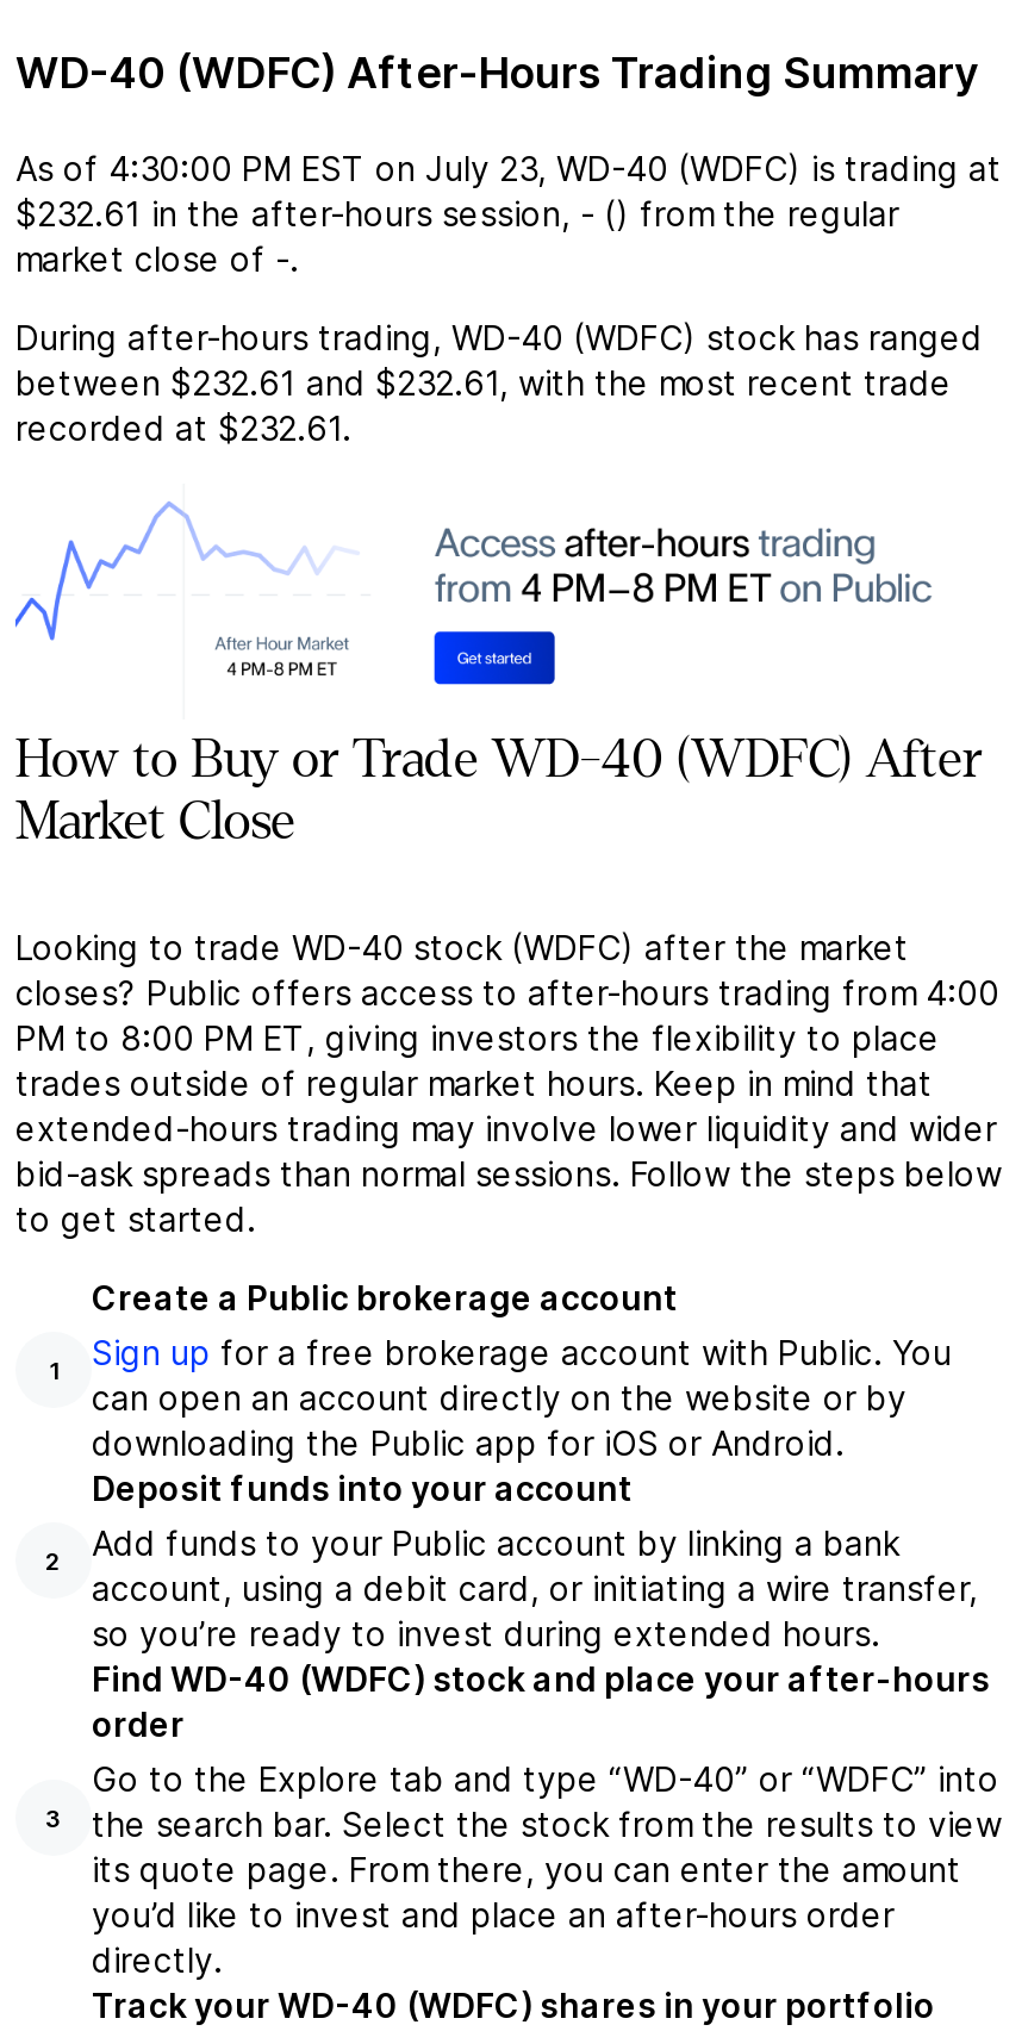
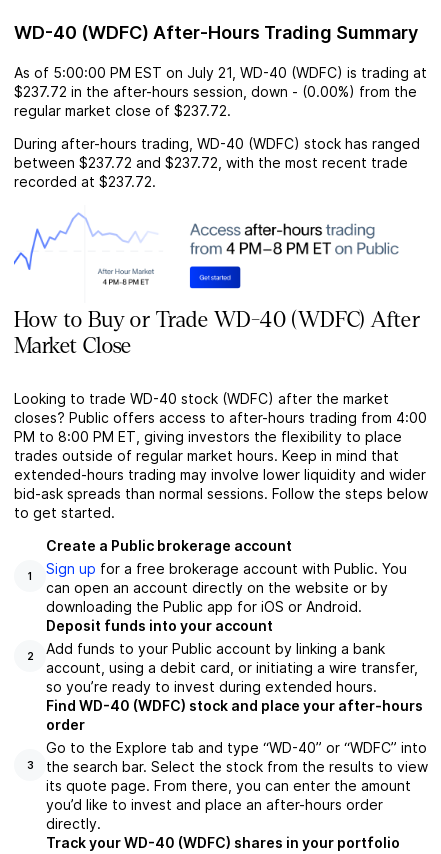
- As of 4:30:00 PM EST on July 23, WD-40 (WDFC) is trading at
- $232.61 in the after-hours session, - () from the regular
- market close of -.
+ As of 5:00:00 PM EST on July 21, WD-40 (WDFC) is trading at
+ $237.72 in the after-hours session, down - (0.00%) from the
+ regular market close of $237.72.

- between $232.61 and $232.61, with the most recent trade
+ between $237.72 and $237.72, with the most recent trade

- recorded at $232.61.
+ recorded at $237.72.
